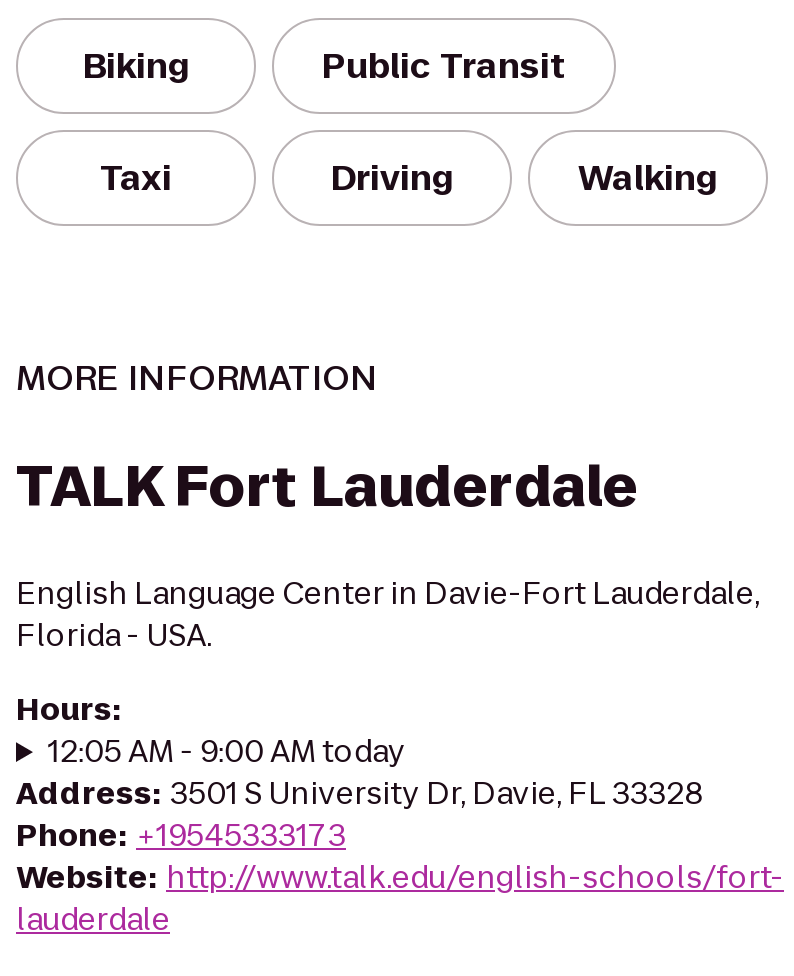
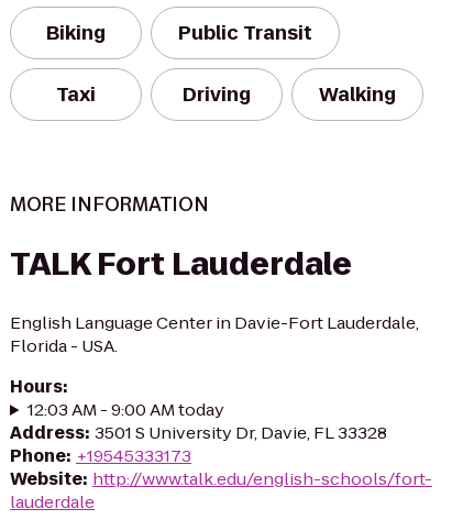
- 12:05 AM - 9:00 AM today
+ 12:03 AM - 9:00 AM today
